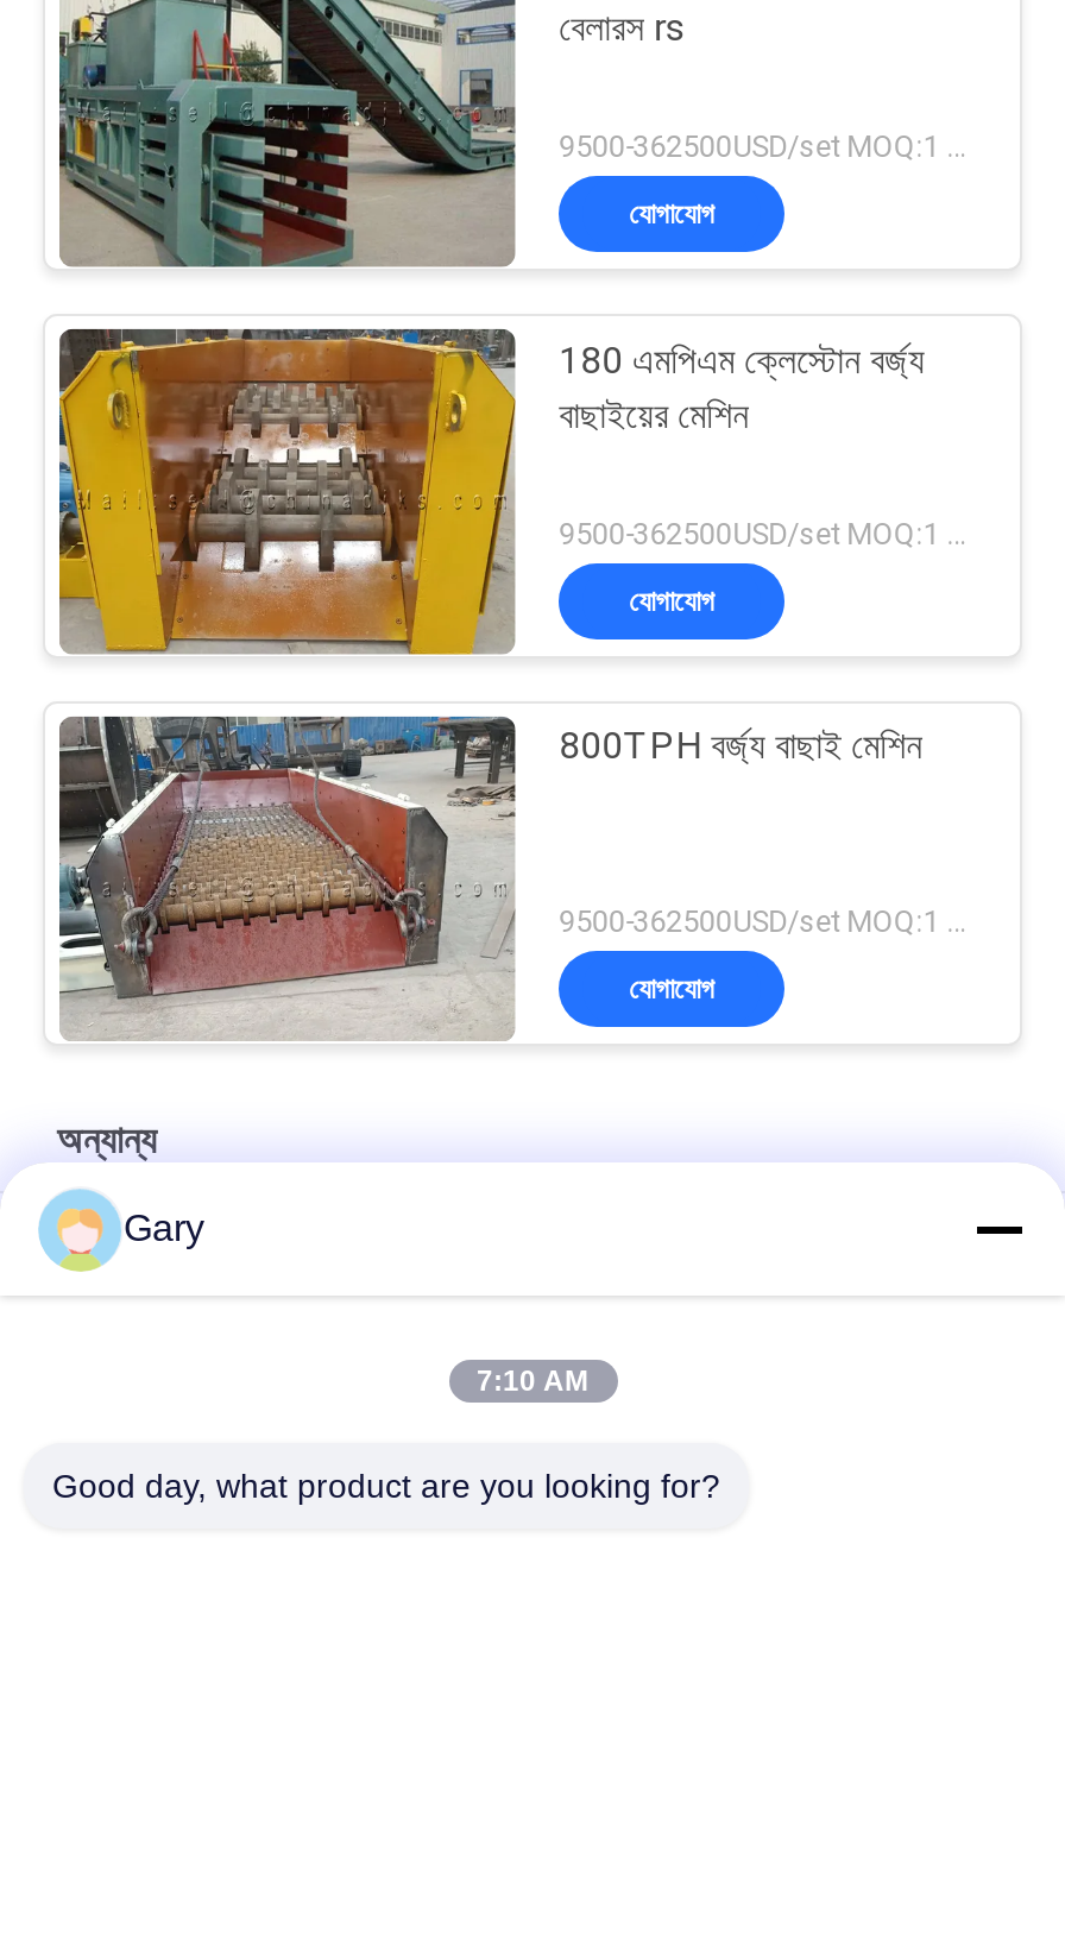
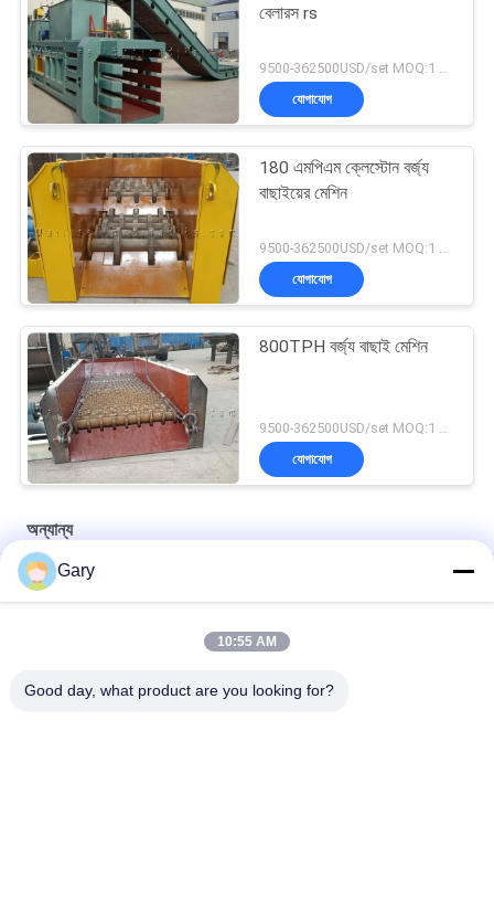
- 7:10 AM
+ 10:55 AM
